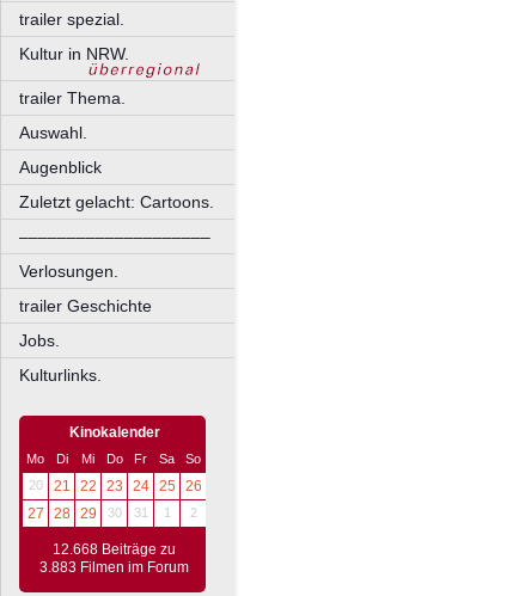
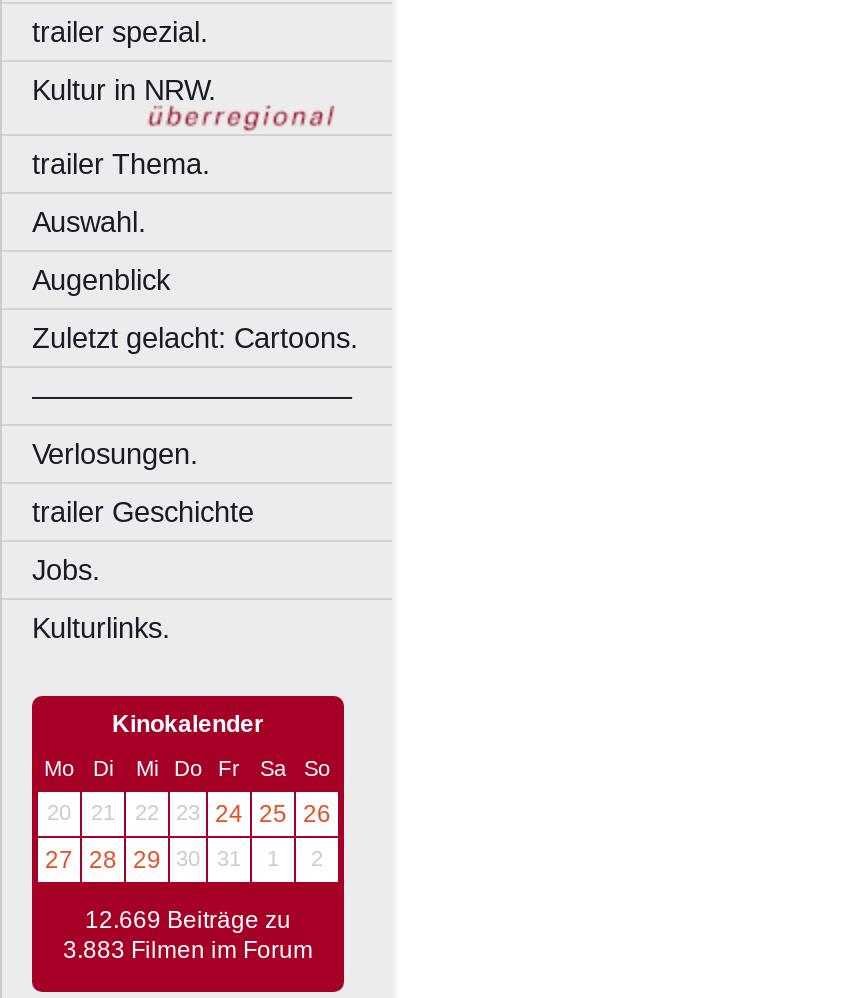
- 12.668 Beiträge zu
+ 12.669 Beiträge zu
